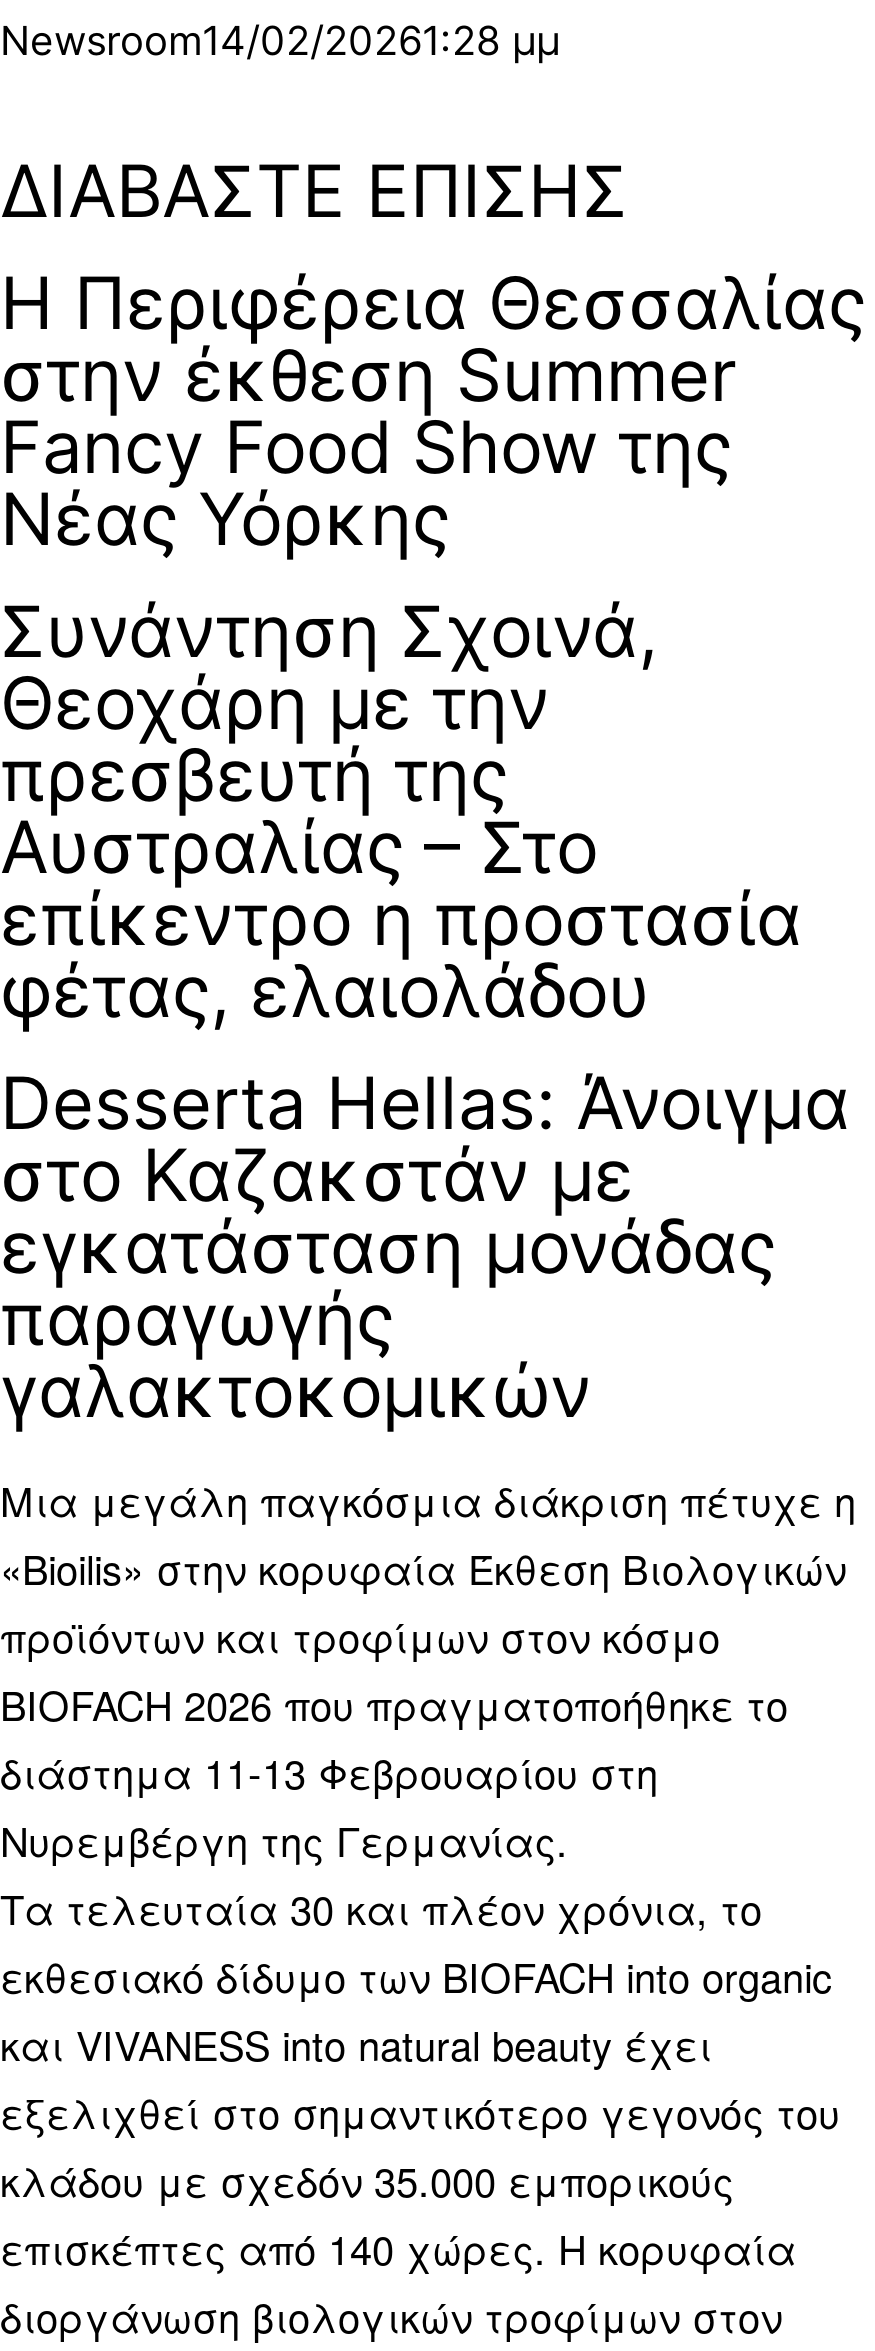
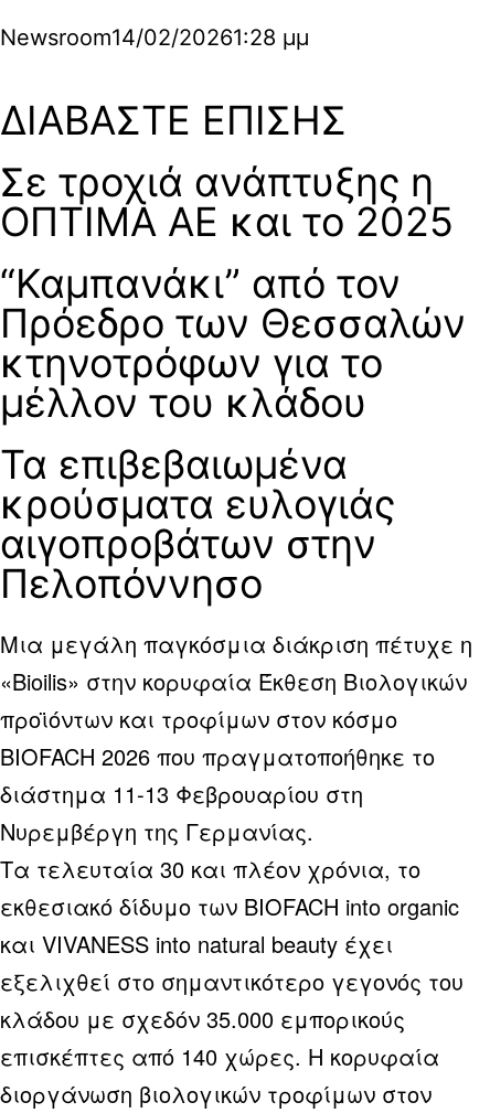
- Η Περιφέρεια Θεσσαλίας
- στην έκθεση Summer
- Fancy Food Show της
- Νέας Υόρκης
- Συνάντηση Σχοινά,
- Θεοχάρη με την
- πρεσβευτή της
- Αυστραλίας – Στο
- επίκεντρο η προστασία
- φέτας, ελαιολάδου
- Desserta Hellas: Άνοιγμα
- στο Καζακστάν με
- εγκατάσταση μονάδας
- παραγωγής
- γαλακτοκομικών
+ Σε τροχιά ανάπτυξης η
+ ΟΠΤΙΜΑ ΑΕ και το 2025
+ “Καμπανάκι” από τον
+ Πρόεδρο των Θεσσαλών
+ κτηνοτρόφων για το
+ μέλλον του κλάδου
+ Τα επιβεβαιωμένα
+ κρούσματα ευλογιάς
+ αιγοπροβάτων στην
+ Πελοπόννησο
